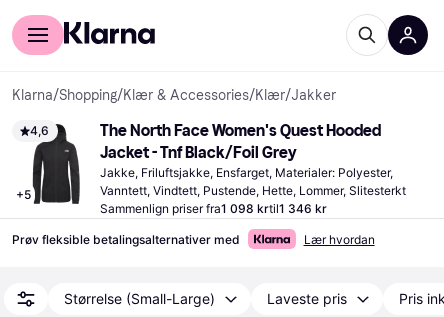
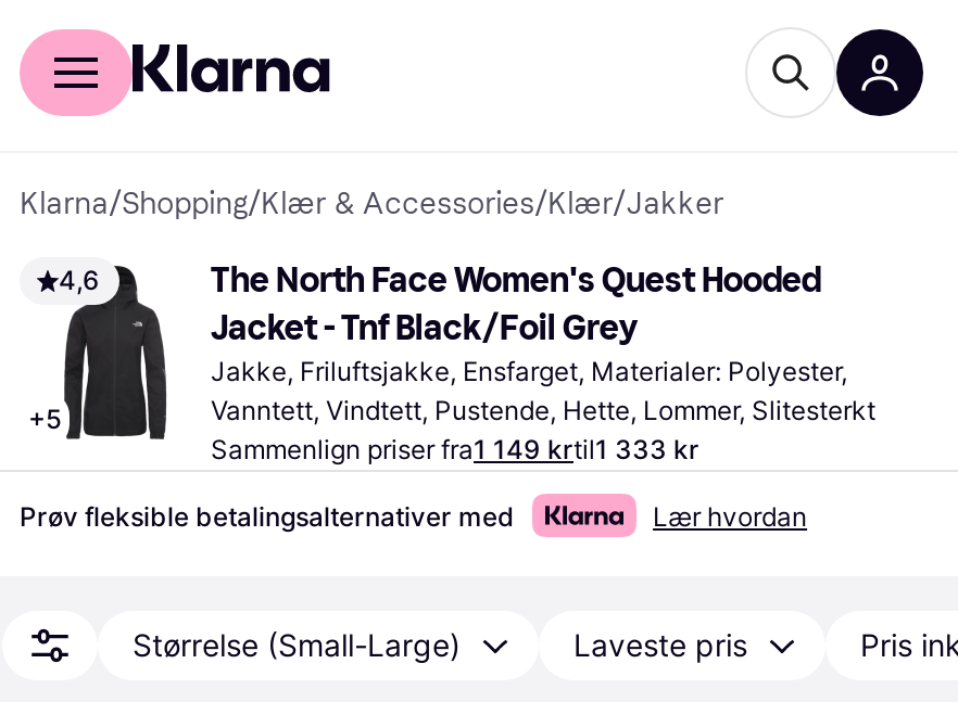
- Sammenlign priser fra1 098 krtil1 346 kr
+ Sammenlign priser fra1 149 krtil1 333 kr
